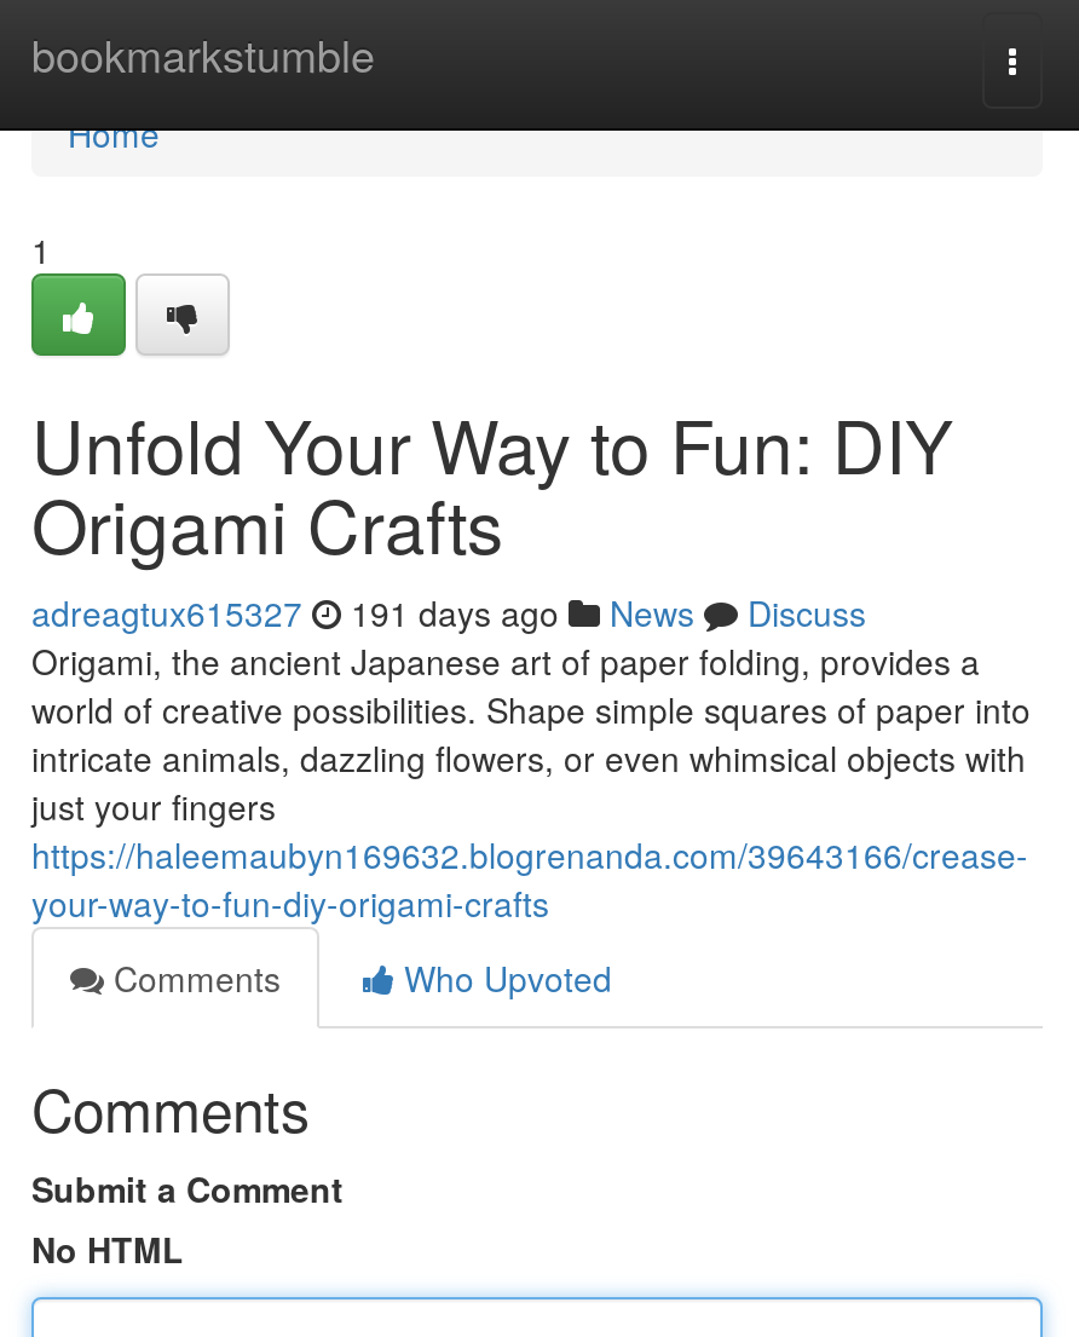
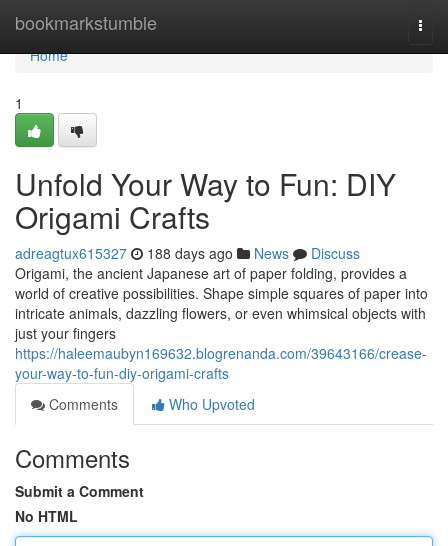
- adreagtux615327 191 days ago News Discuss
+ adreagtux615327 188 days ago News Discuss
